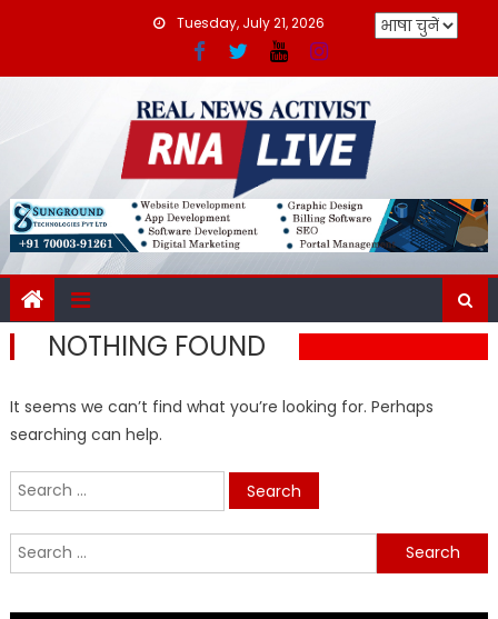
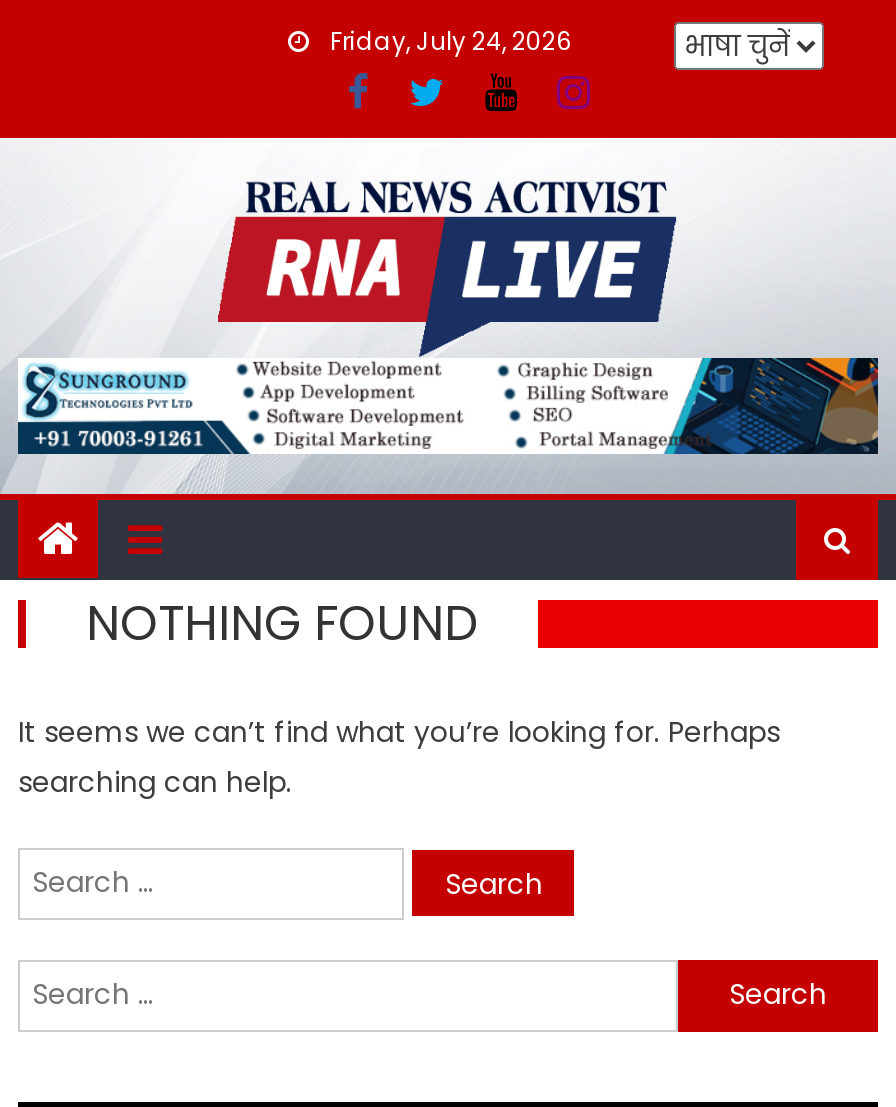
- Tuesday, July 21, 2026
+ Friday, July 24, 2026
